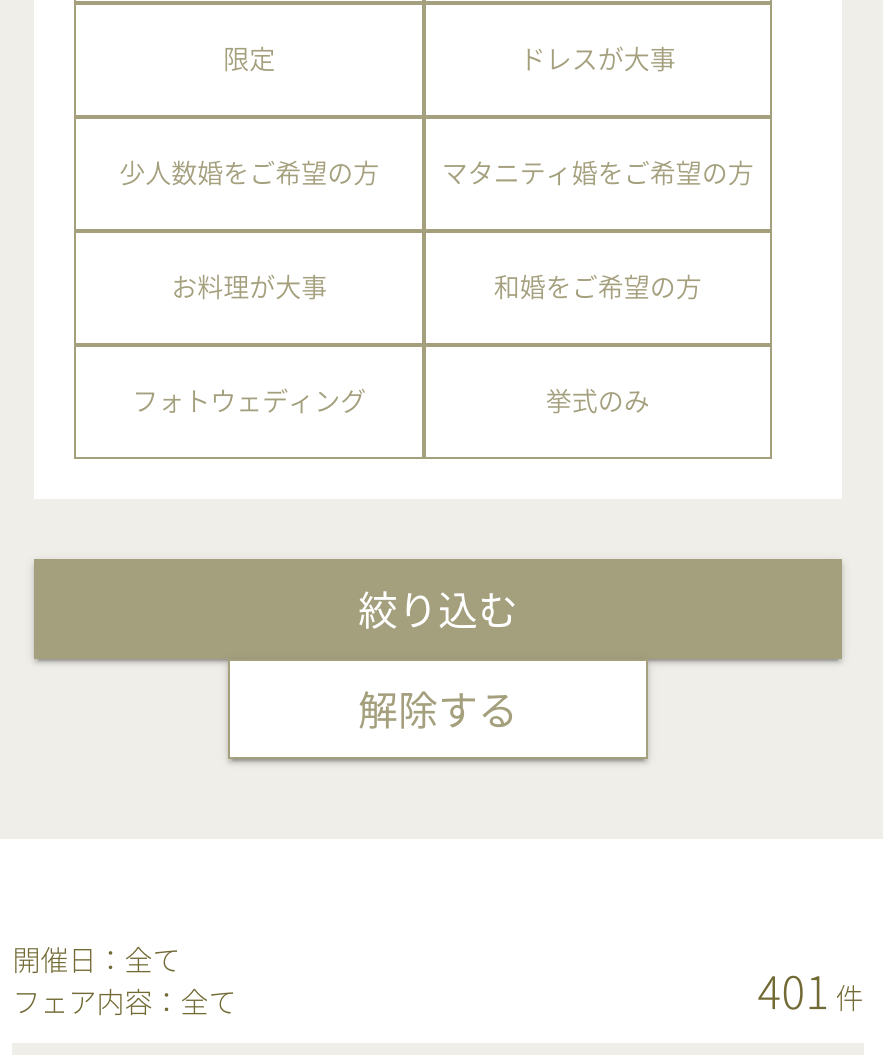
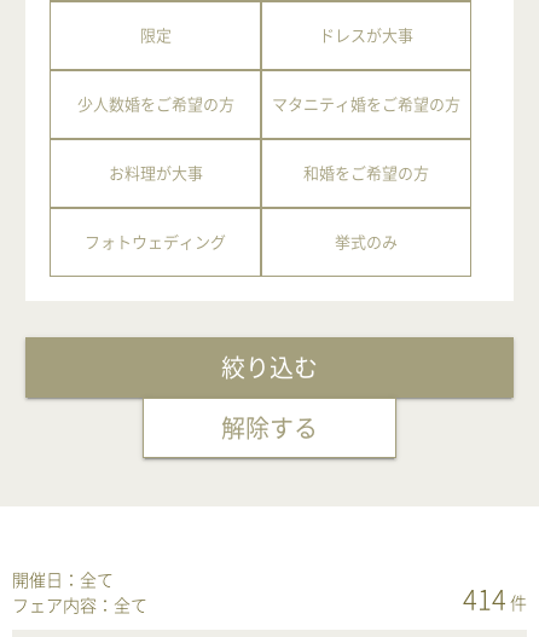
- 401件
+ 414件
